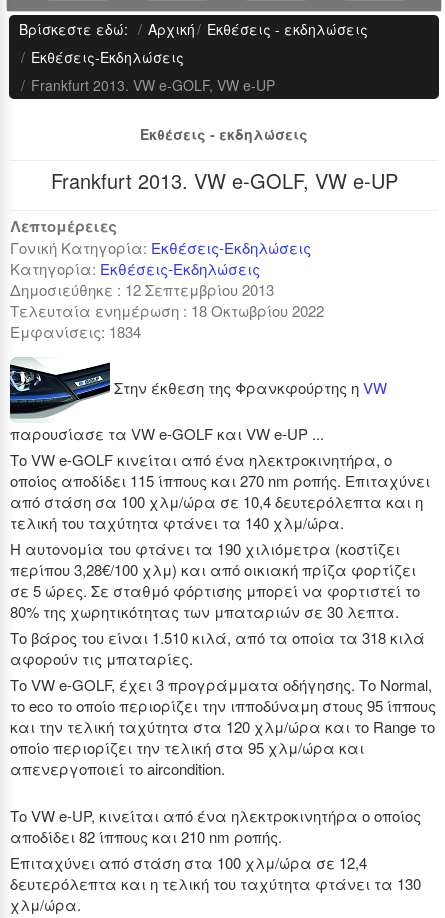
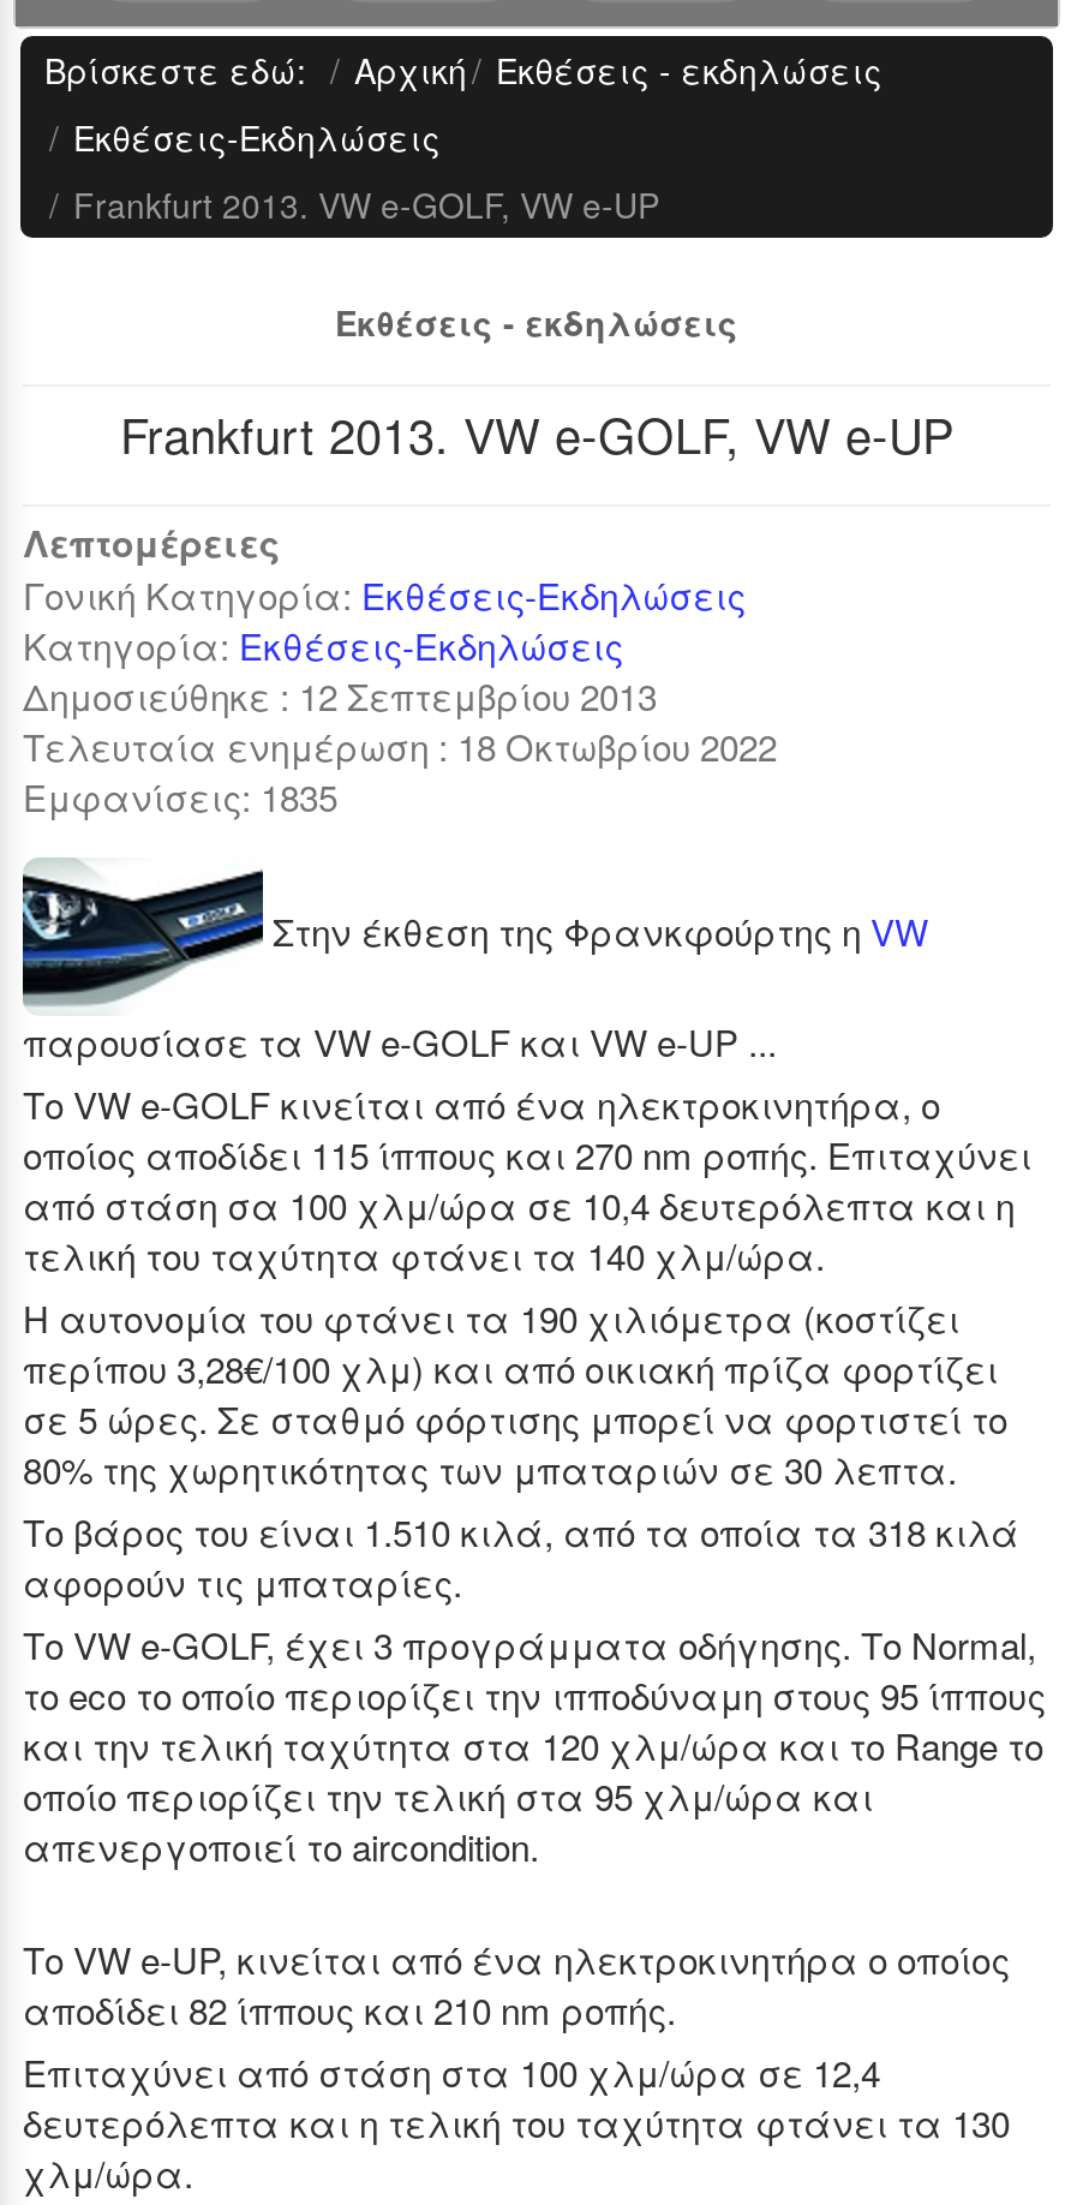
- Εμφανίσεις: 1834
+ Εμφανίσεις: 1835
